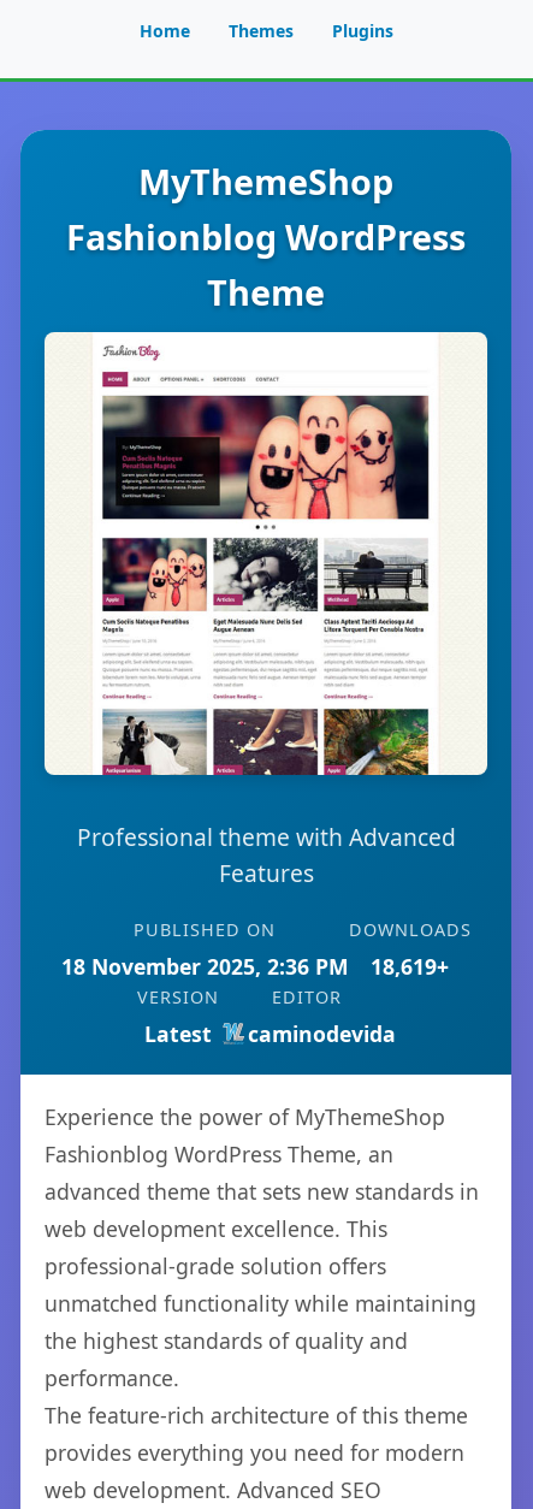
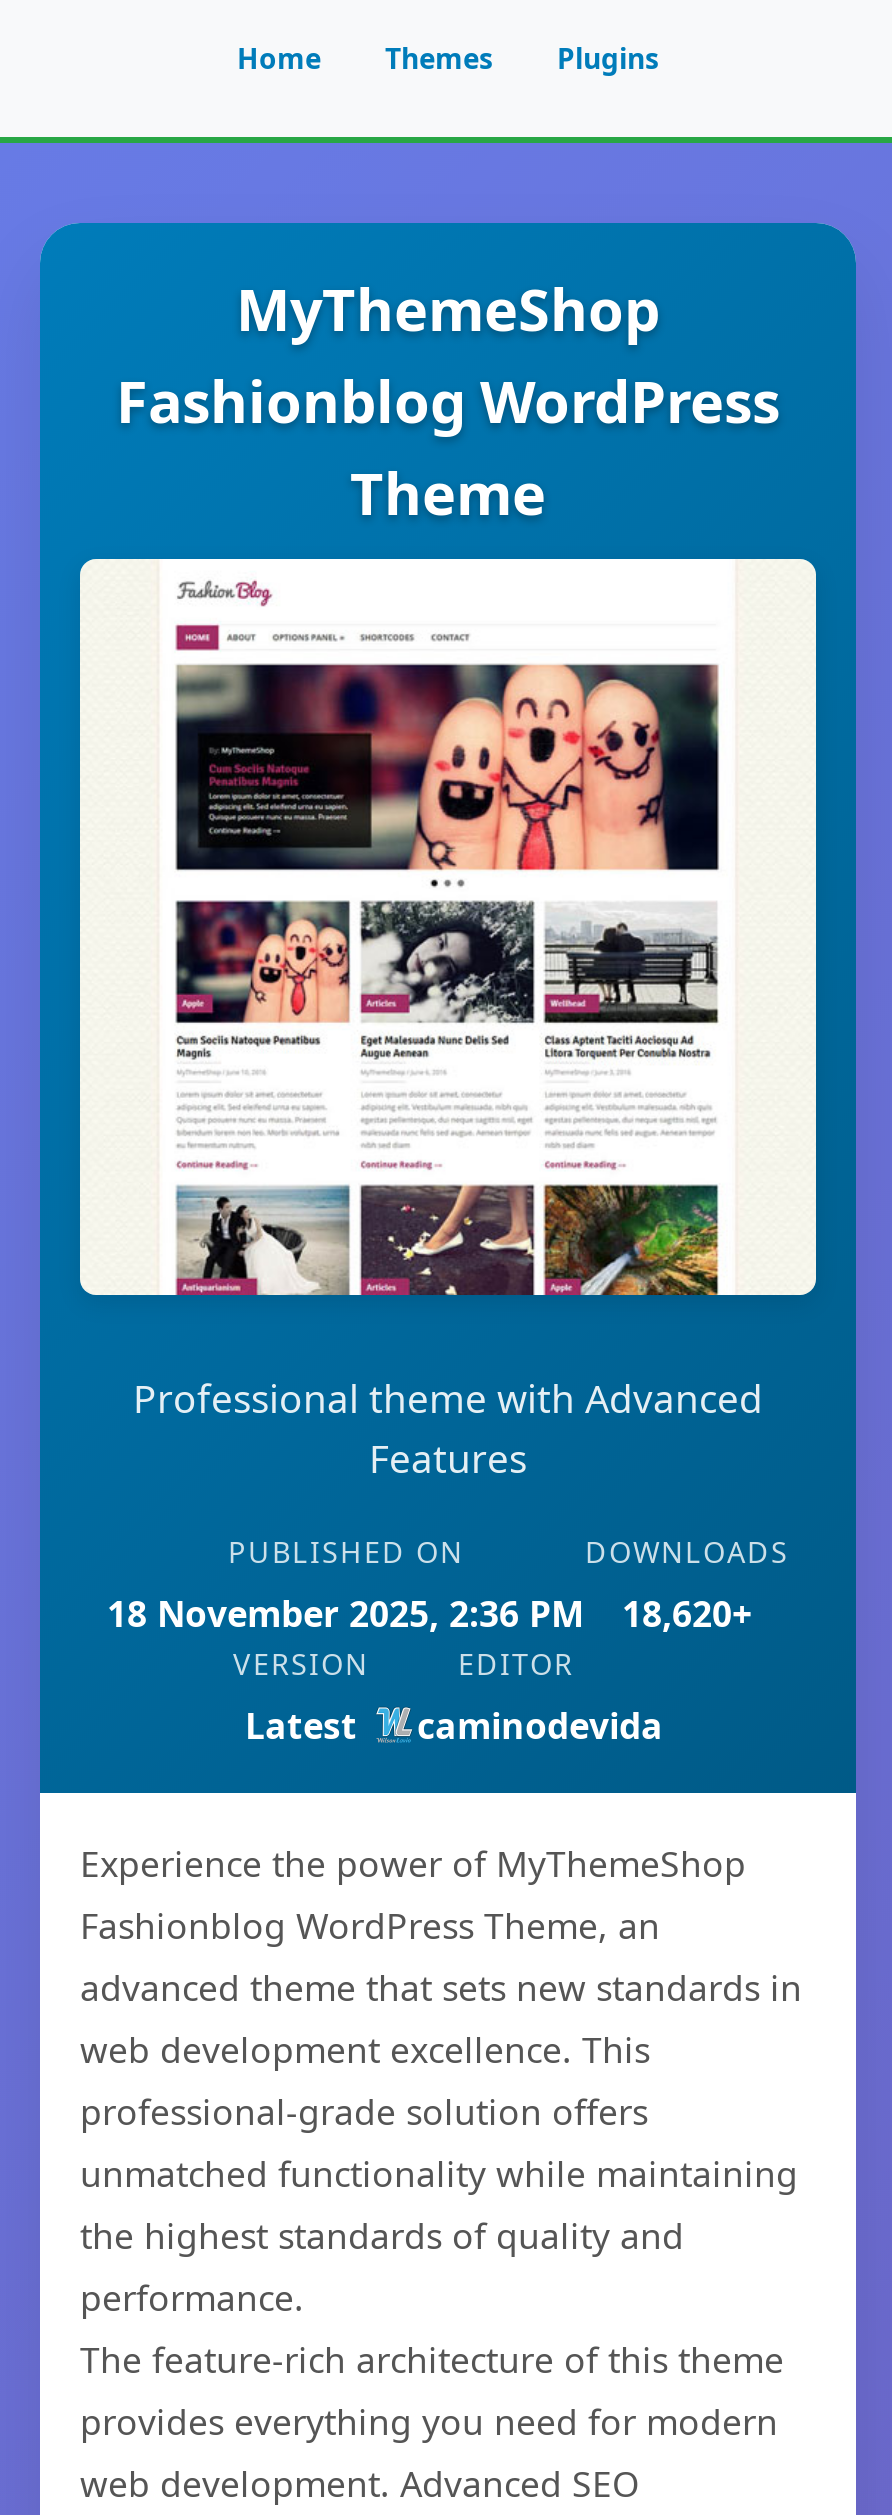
- 18 November 2025, 2:36 PM 18,619+
+ 18 November 2025, 2:36 PM 18,620+
